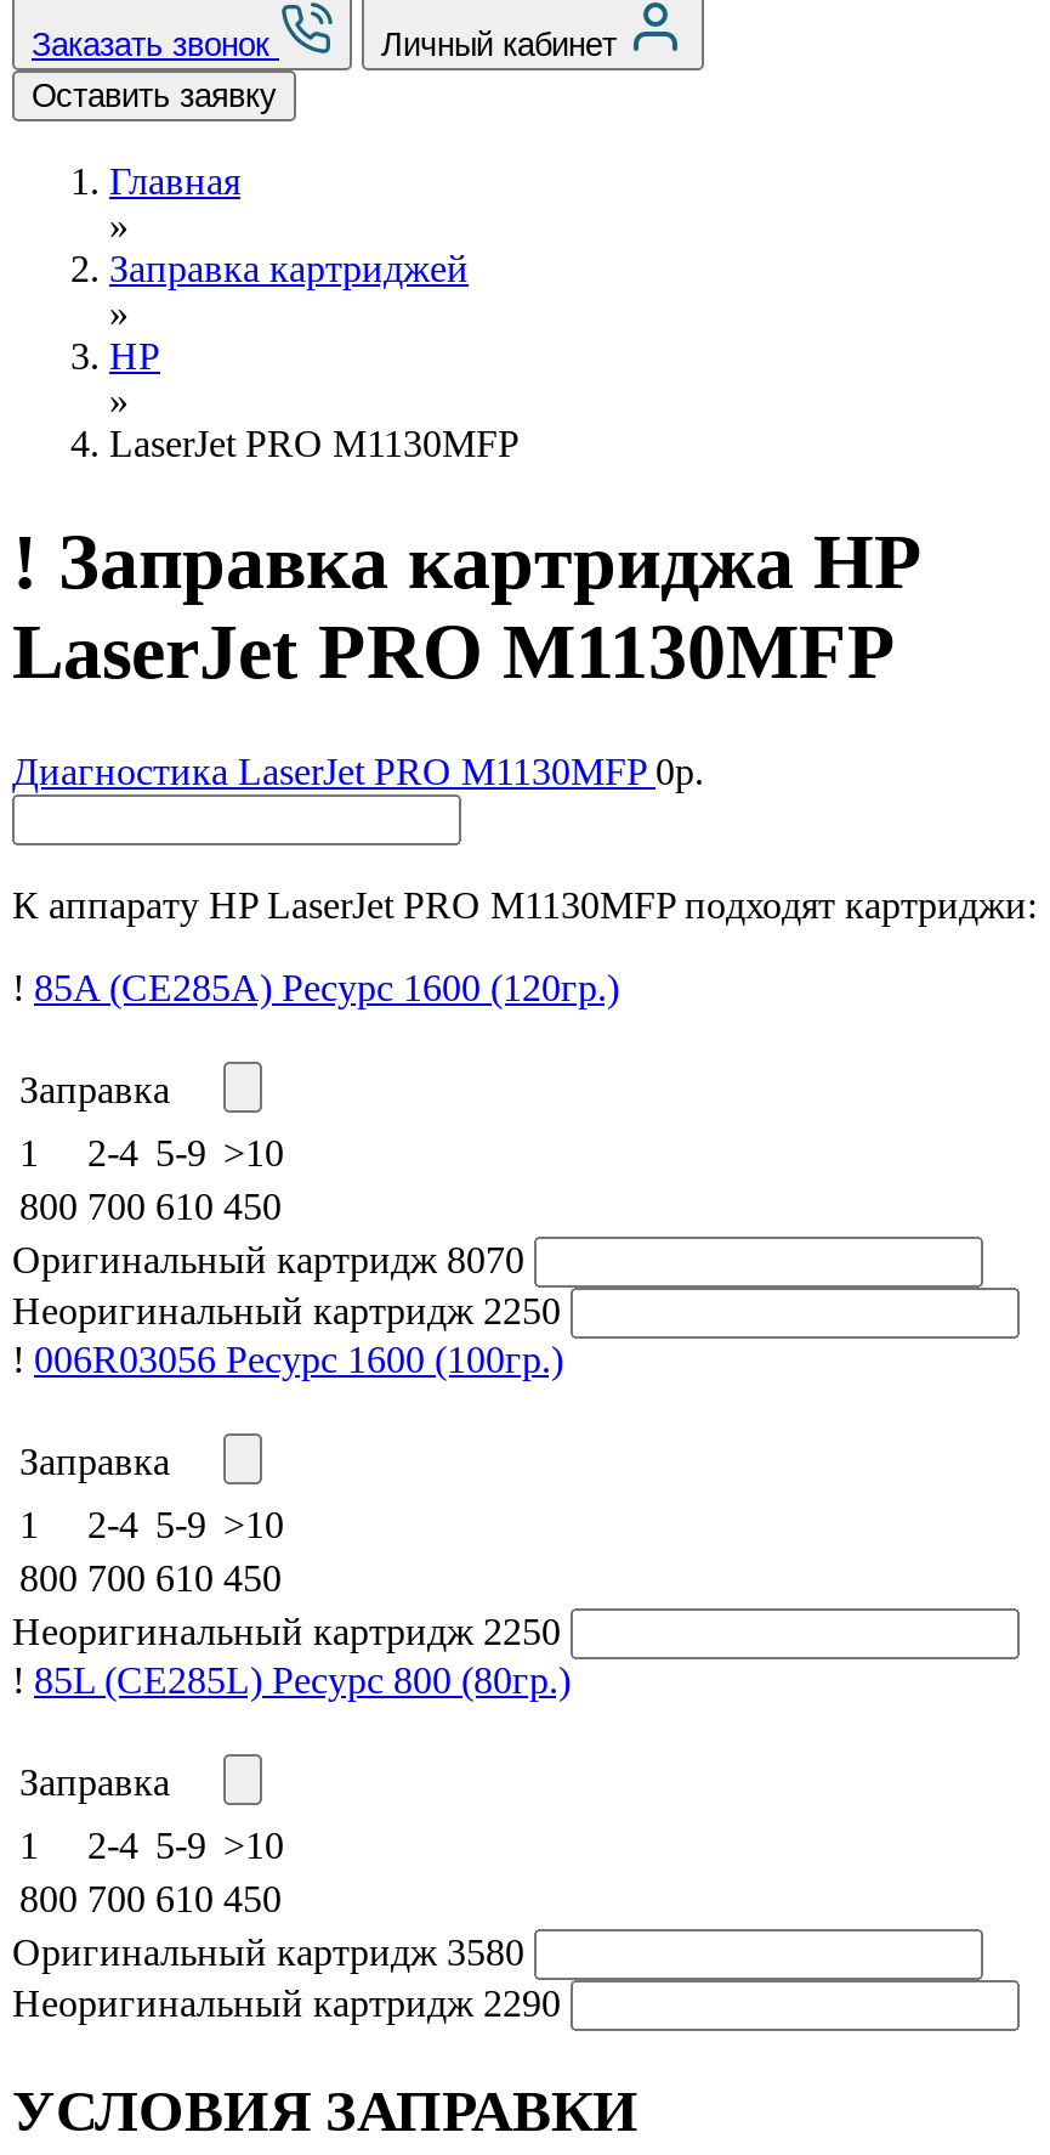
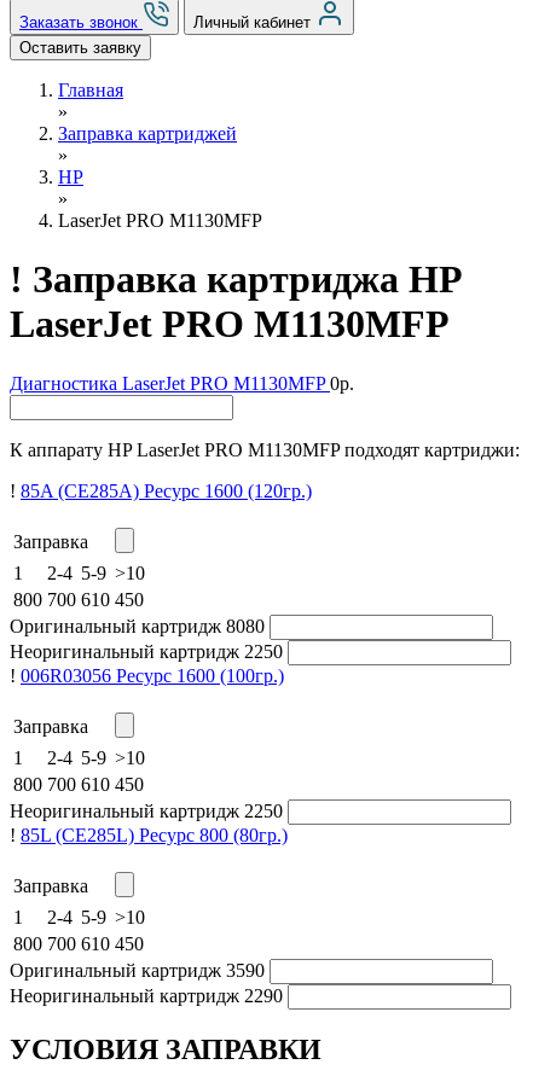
- Оригинальный картридж 8070
+ Оригинальный картридж 8080

- Оригинальный картридж 3580
+ Оригинальный картридж 3590
